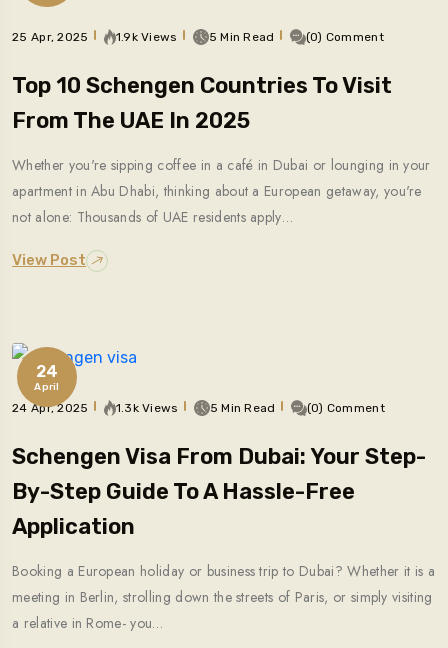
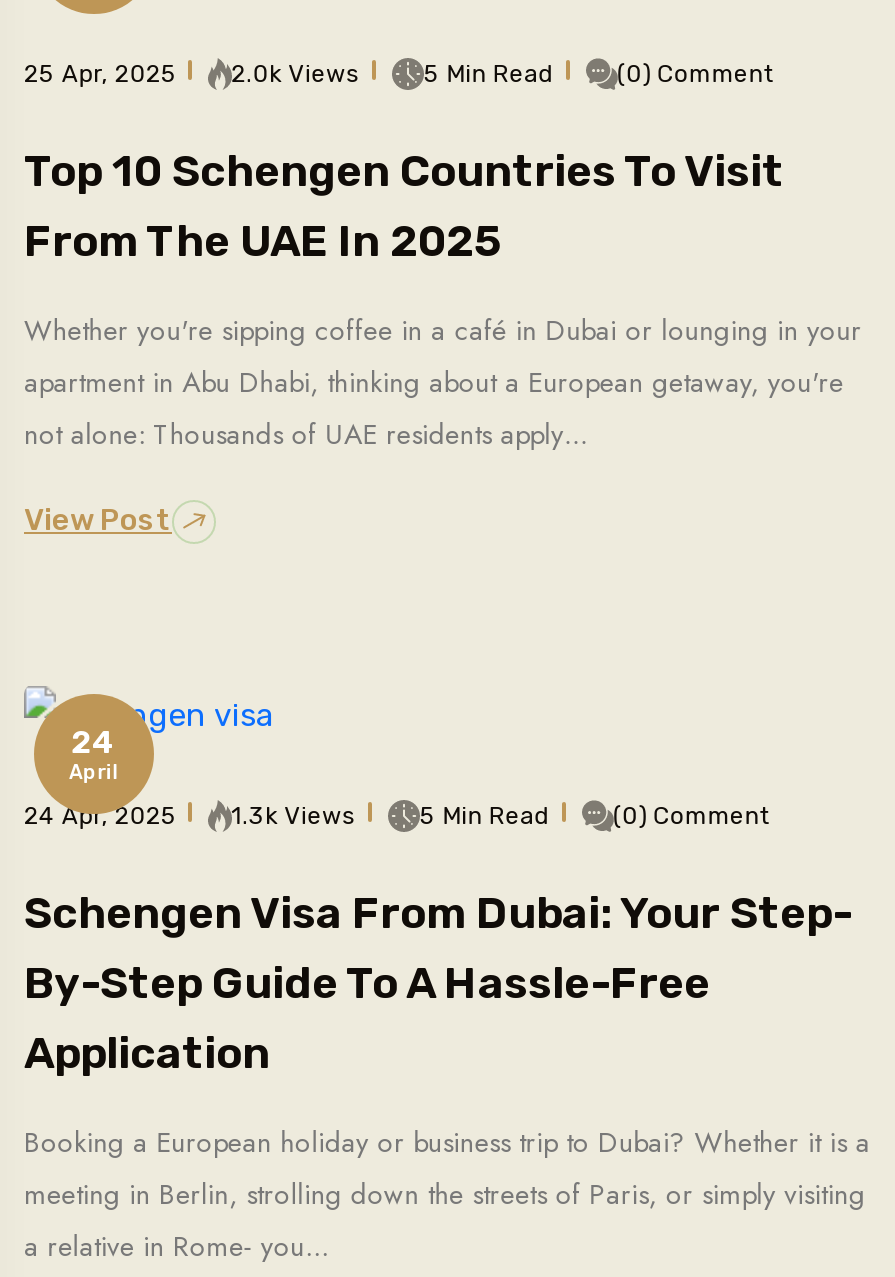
- 25 Apr, 2025 1.9k Views
+ 25 Apr, 2025 2.0k Views
